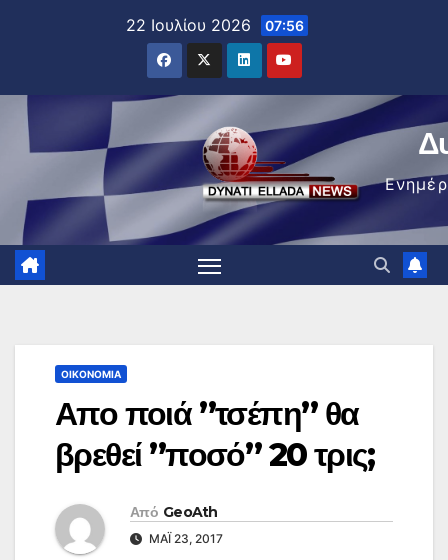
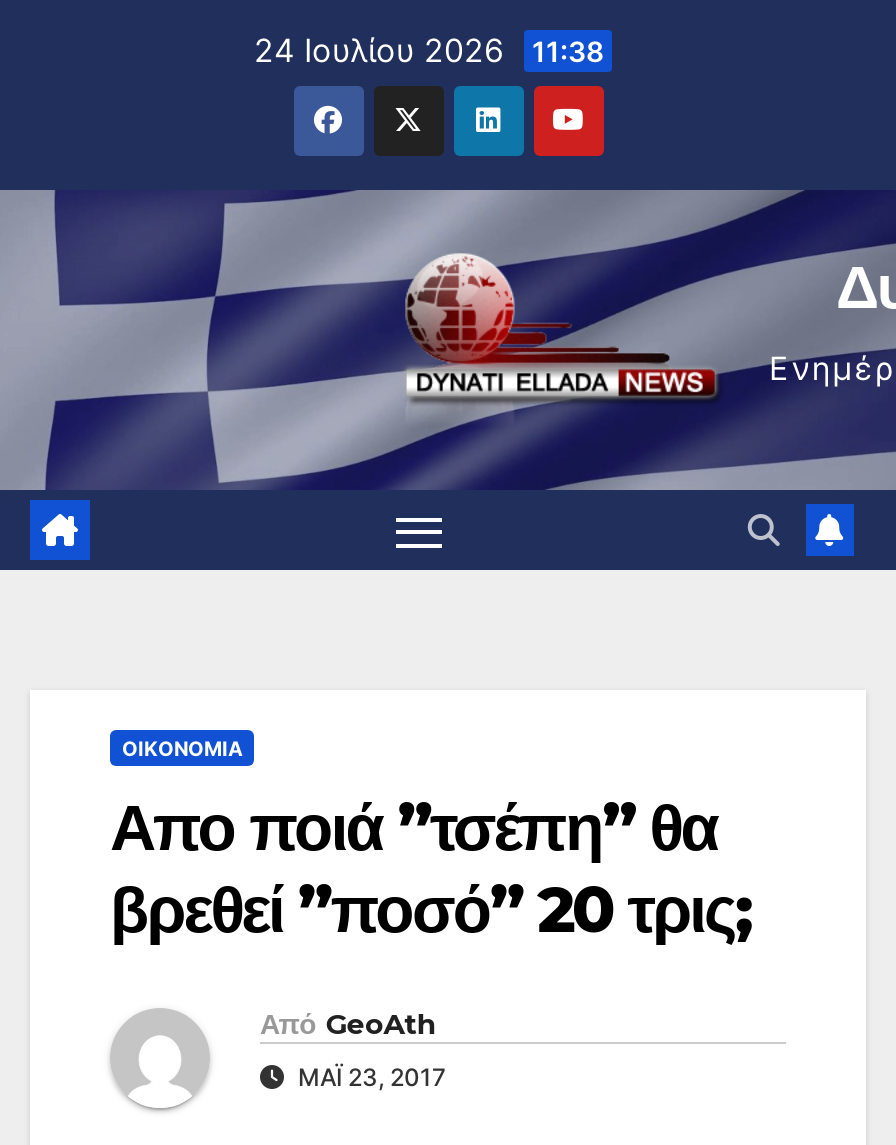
- 22 Ιουλίου 2026 07:56
+ 24 Ιουλίου 2026 11:38
